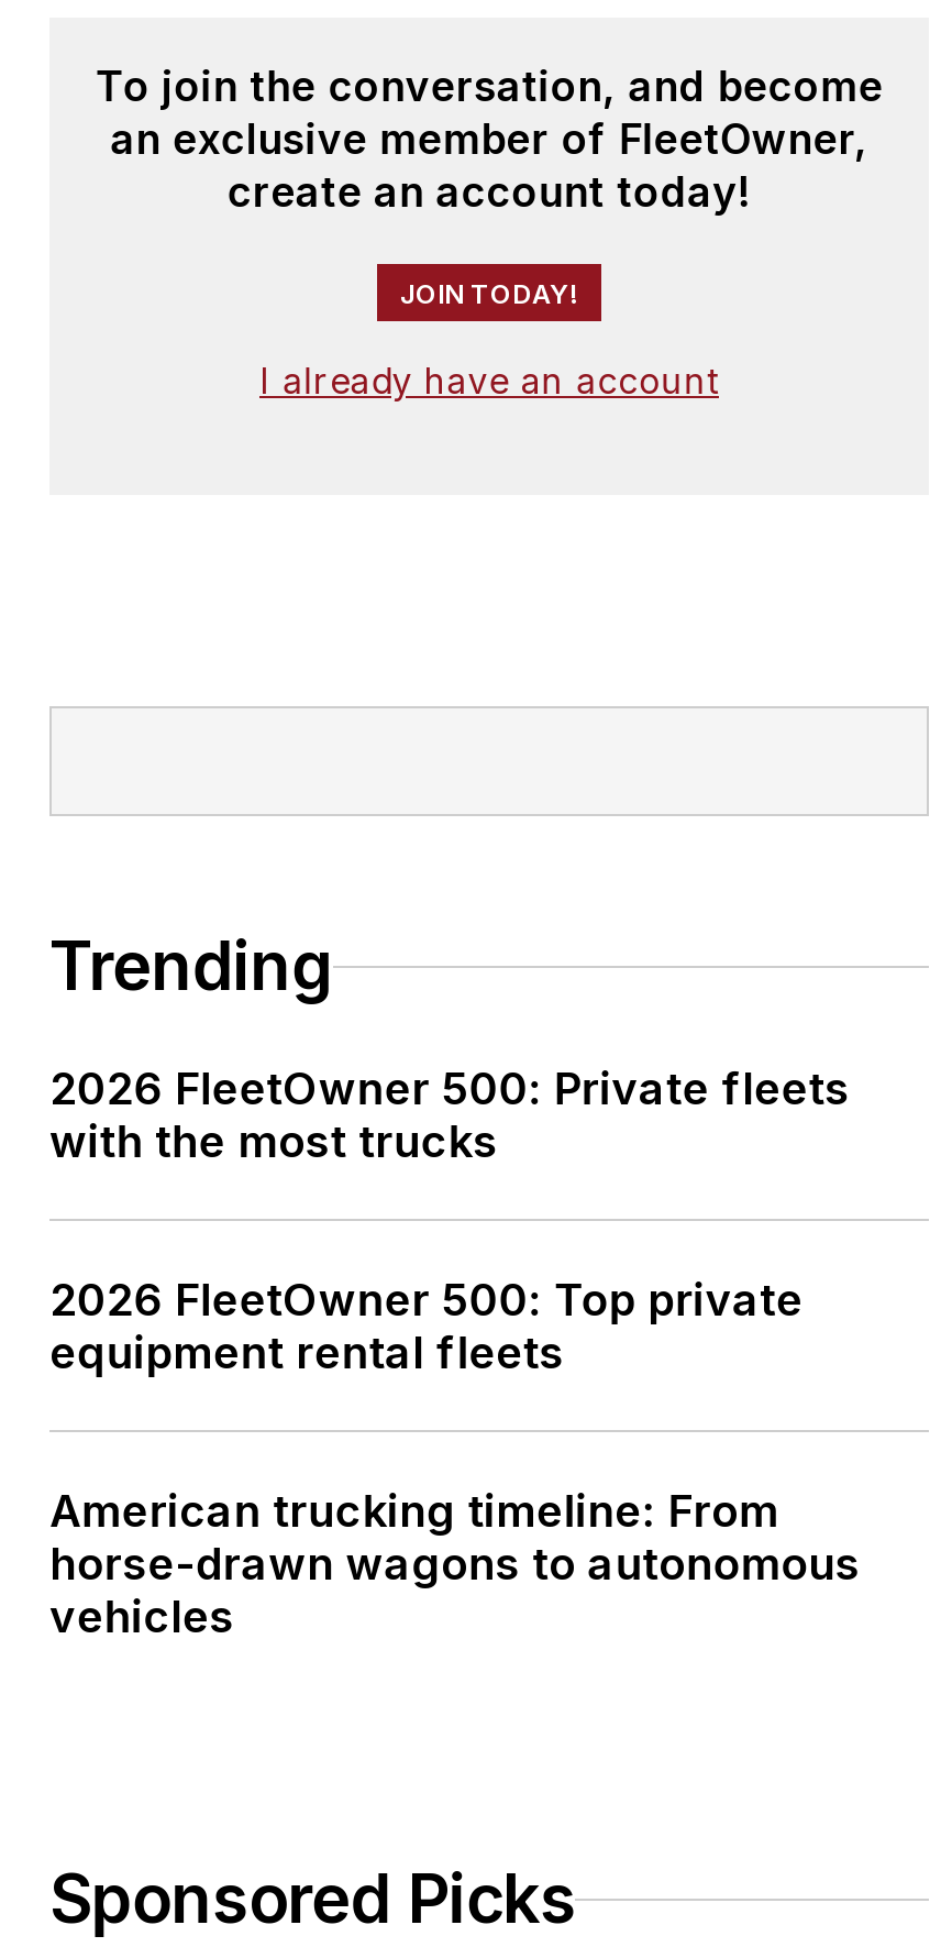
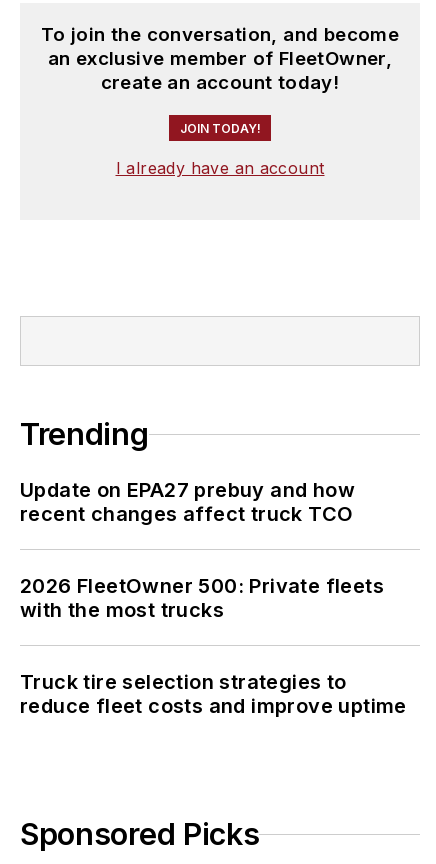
+ Update on EPA27 prebuy and how
+ recent changes affect truck TCO

moved down: 2026 FleetOwner 500: Private fleets | with the most trucks

- 2026 FleetOwner 500: Top private
- equipment rental fleets
- American trucking timeline: From
- horse-drawn wagons to autonomous
- vehicles
+ Truck tire selection strategies to
+ reduce fleet costs and improve uptime
